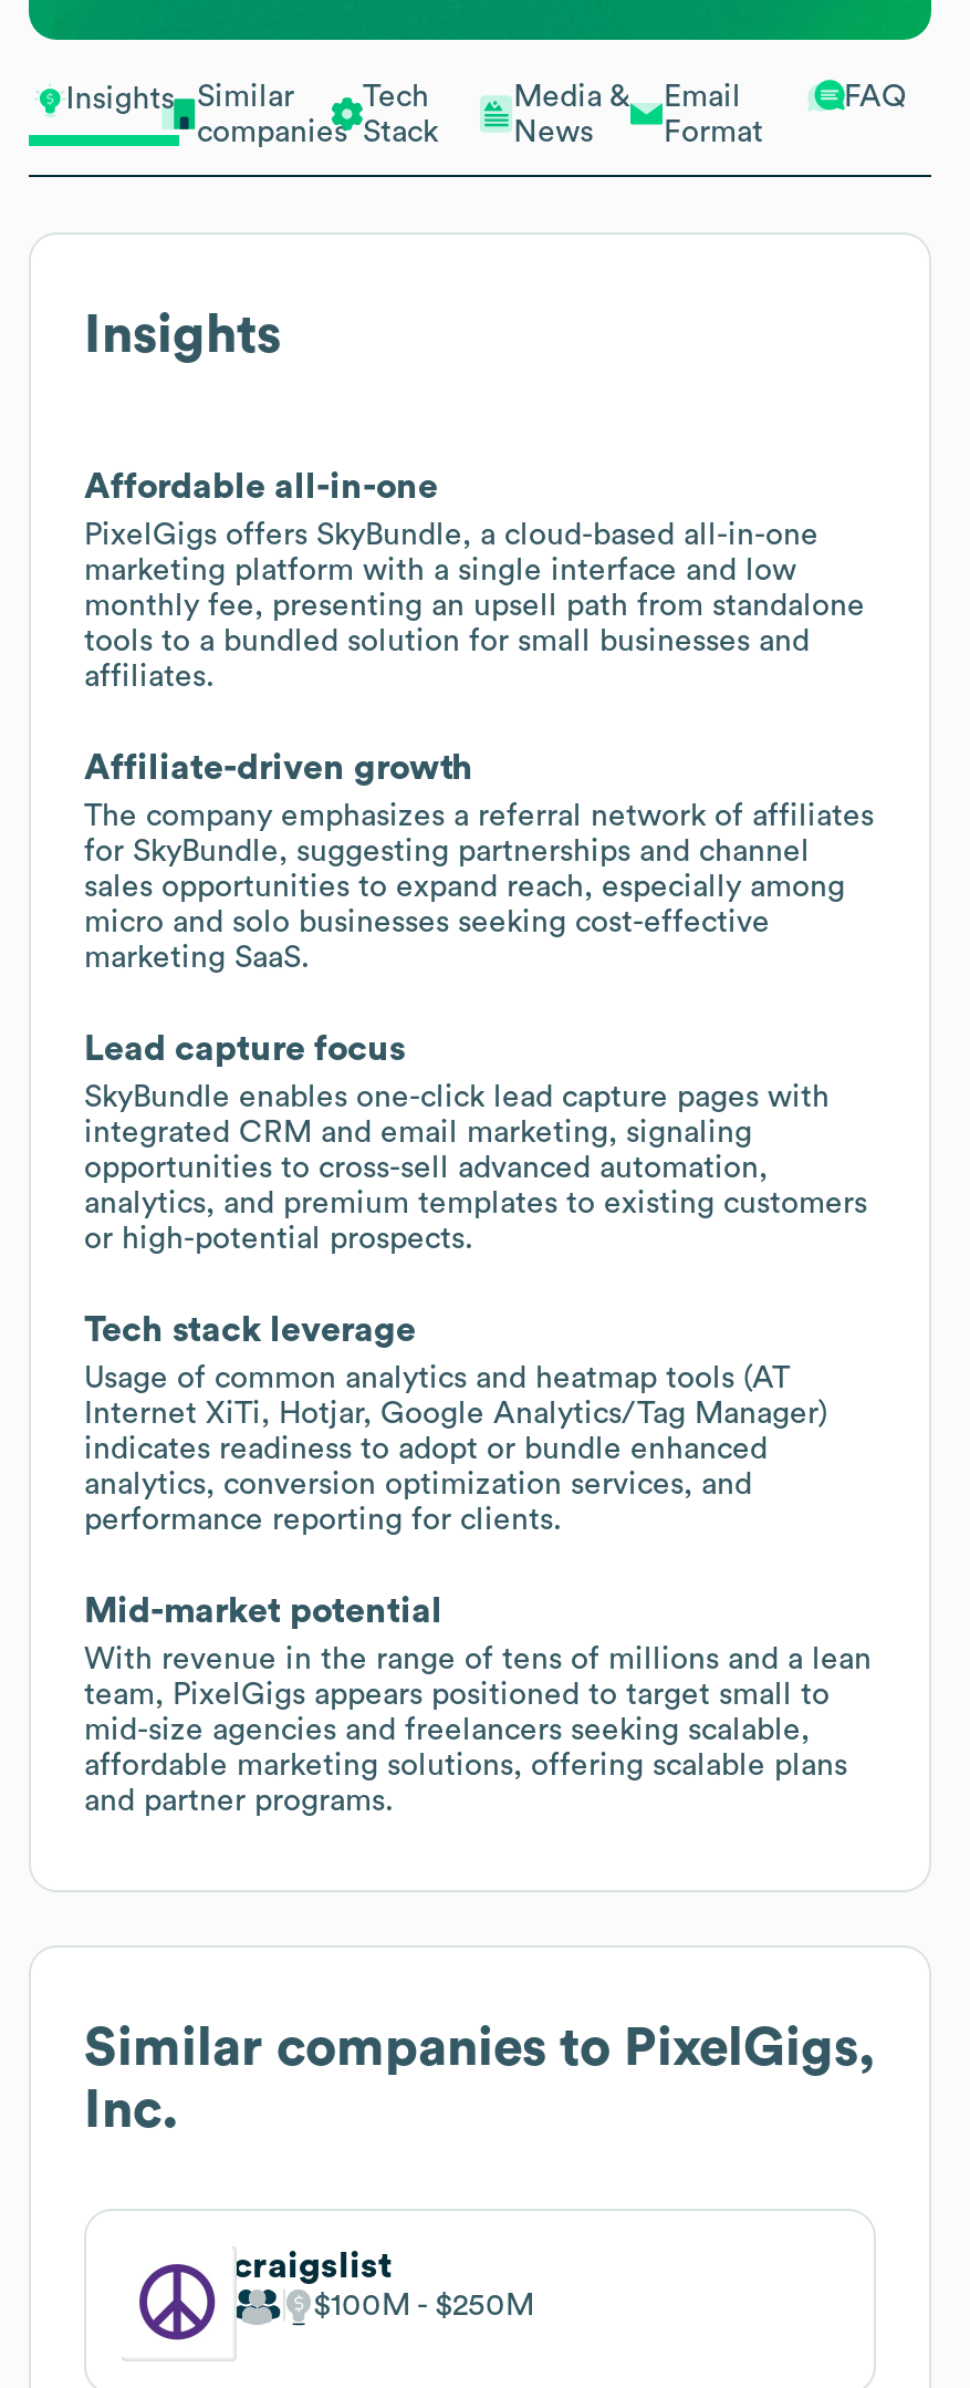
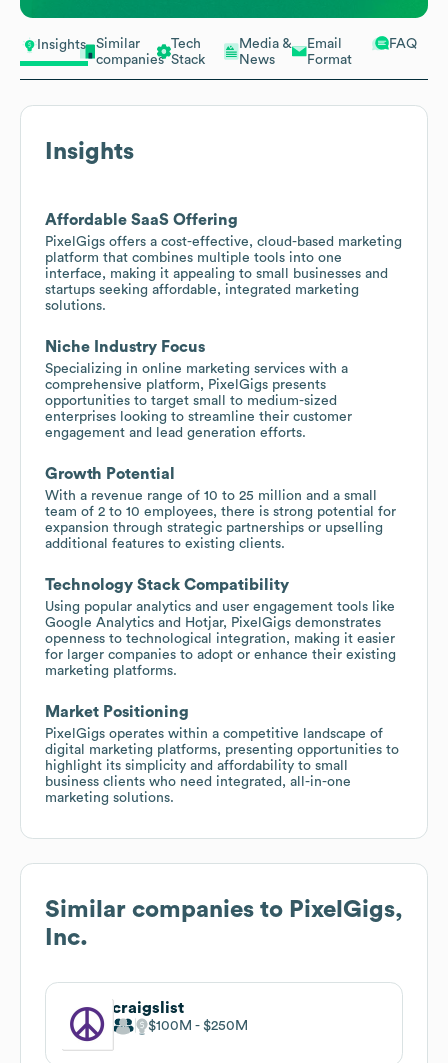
- Affordable all-in-one
- PixelGigs offers SkyBundle, a cloud-based all-in-one
- marketing platform with a single interface and low
- monthly fee, presenting an upsell path from standalone
- tools to a bundled solution for small businesses and
- affiliates.
+ Affordable SaaS Offering
+ PixelGigs offers a cost-effective, cloud-based marketing
+ platform that combines multiple tools into one
+ interface, making it appealing to small businesses and
+ startups seeking affordable, integrated marketing
+ solutions.

- Affiliate-driven growth
- The company emphasizes a referral network of affiliates
- for SkyBundle, suggesting partnerships and channel
- sales opportunities to expand reach, especially among
- micro and solo businesses seeking cost-effective
- marketing SaaS.
+ Niche Industry Focus
+ Specializing in online marketing services with a
+ comprehensive platform, PixelGigs presents
+ opportunities to target small to medium-sized
+ enterprises looking to streamline their customer
+ engagement and lead generation efforts.

- Lead capture focus
- SkyBundle enables one-click lead capture pages with
- integrated CRM and email marketing, signaling
- opportunities to cross-sell advanced automation,
- analytics, and premium templates to existing customers
- or high-potential prospects.
+ Growth Potential
+ With a revenue range of 10 to 25 million and a small
+ team of 2 to 10 employees, there is strong potential for
+ expansion through strategic partnerships or upselling
+ additional features to existing clients.

- Tech stack leverage
- Usage of common analytics and heatmap tools (AT
- Internet XiTi, Hotjar, Google Analytics/Tag Manager)
- indicates readiness to adopt or bundle enhanced
- analytics, conversion optimization services, and
- performance reporting for clients.
+ Technology Stack Compatibility
+ Using popular analytics and user engagement tools like
+ Google Analytics and Hotjar, PixelGigs demonstrates
+ openness to technological integration, making it easier
+ for larger companies to adopt or enhance their existing
+ marketing platforms.

- Mid-market potential
- With revenue in the range of tens of millions and a lean
- team, PixelGigs appears positioned to target small to
- mid-size agencies and freelancers seeking scalable,
- affordable marketing solutions, offering scalable plans
- and partner programs.
+ Market Positioning
+ PixelGigs operates within a competitive landscape of
+ digital marketing platforms, presenting opportunities to
+ highlight its simplicity and affordability to small
+ business clients who need integrated, all-in-one
+ marketing solutions.
